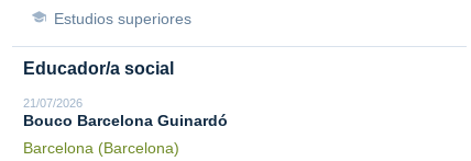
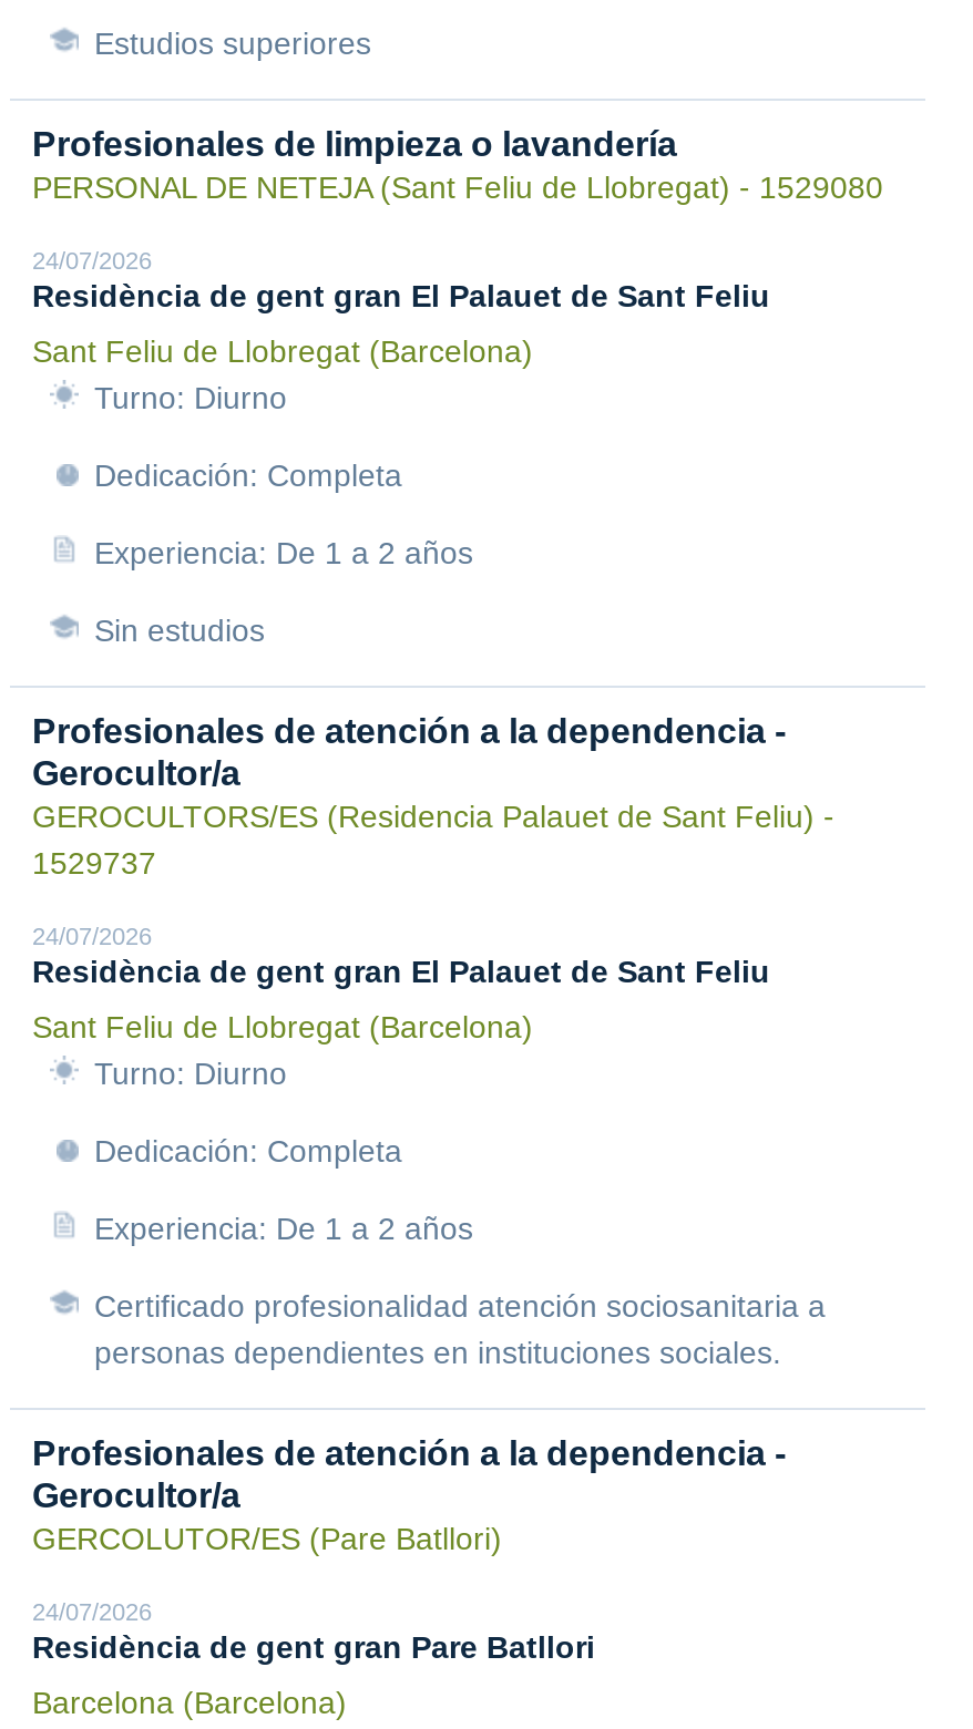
- Educador/a social
- 21/07/2026
- Bouco Barcelona Guinardó
+ Profesionales de limpieza o lavandería
+ PERSONAL DE NETEJA (Sant Feliu de Llobregat) - 1529080
+ 24/07/2026
+ Residència de gent gran El Palauet de Sant Feliu
+ Sant Feliu de Llobregat (Barcelona)
+ Turno: Diurno
+ Dedicación: Completa
+ Experiencia: De 1 a 2 años
+ Sin estudios
+ Profesionales de atención a la dependencia -
+ Gerocultor/a
+ GEROCULTORS/ES (Residencia Palauet de Sant Feliu) -
+ 1529737
+ 24/07/2026
+ Residència de gent gran El Palauet de Sant Feliu
+ Sant Feliu de Llobregat (Barcelona)
+ Turno: Diurno
+ Dedicación: Completa
+ Experiencia: De 1 a 2 años
+ Certificado profesionalidad atención sociosanitaria a
+ personas dependientes en instituciones sociales.
+ Profesionales de atención a la dependencia -
+ Gerocultor/a
+ GERCOLUTOR/ES (Pare Batllori)
+ 24/07/2026
+ Residència de gent gran Pare Batllori
